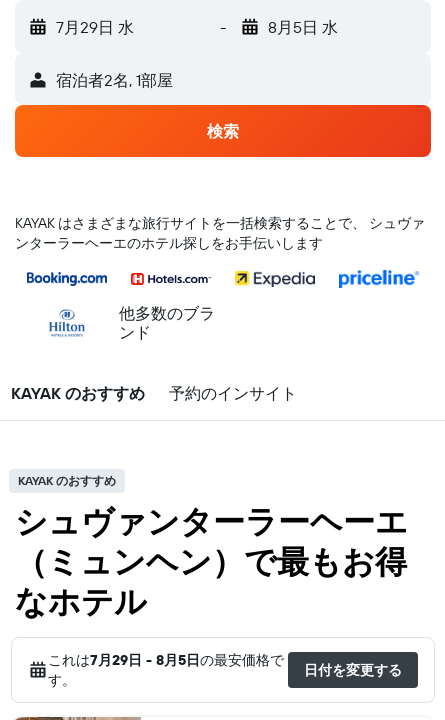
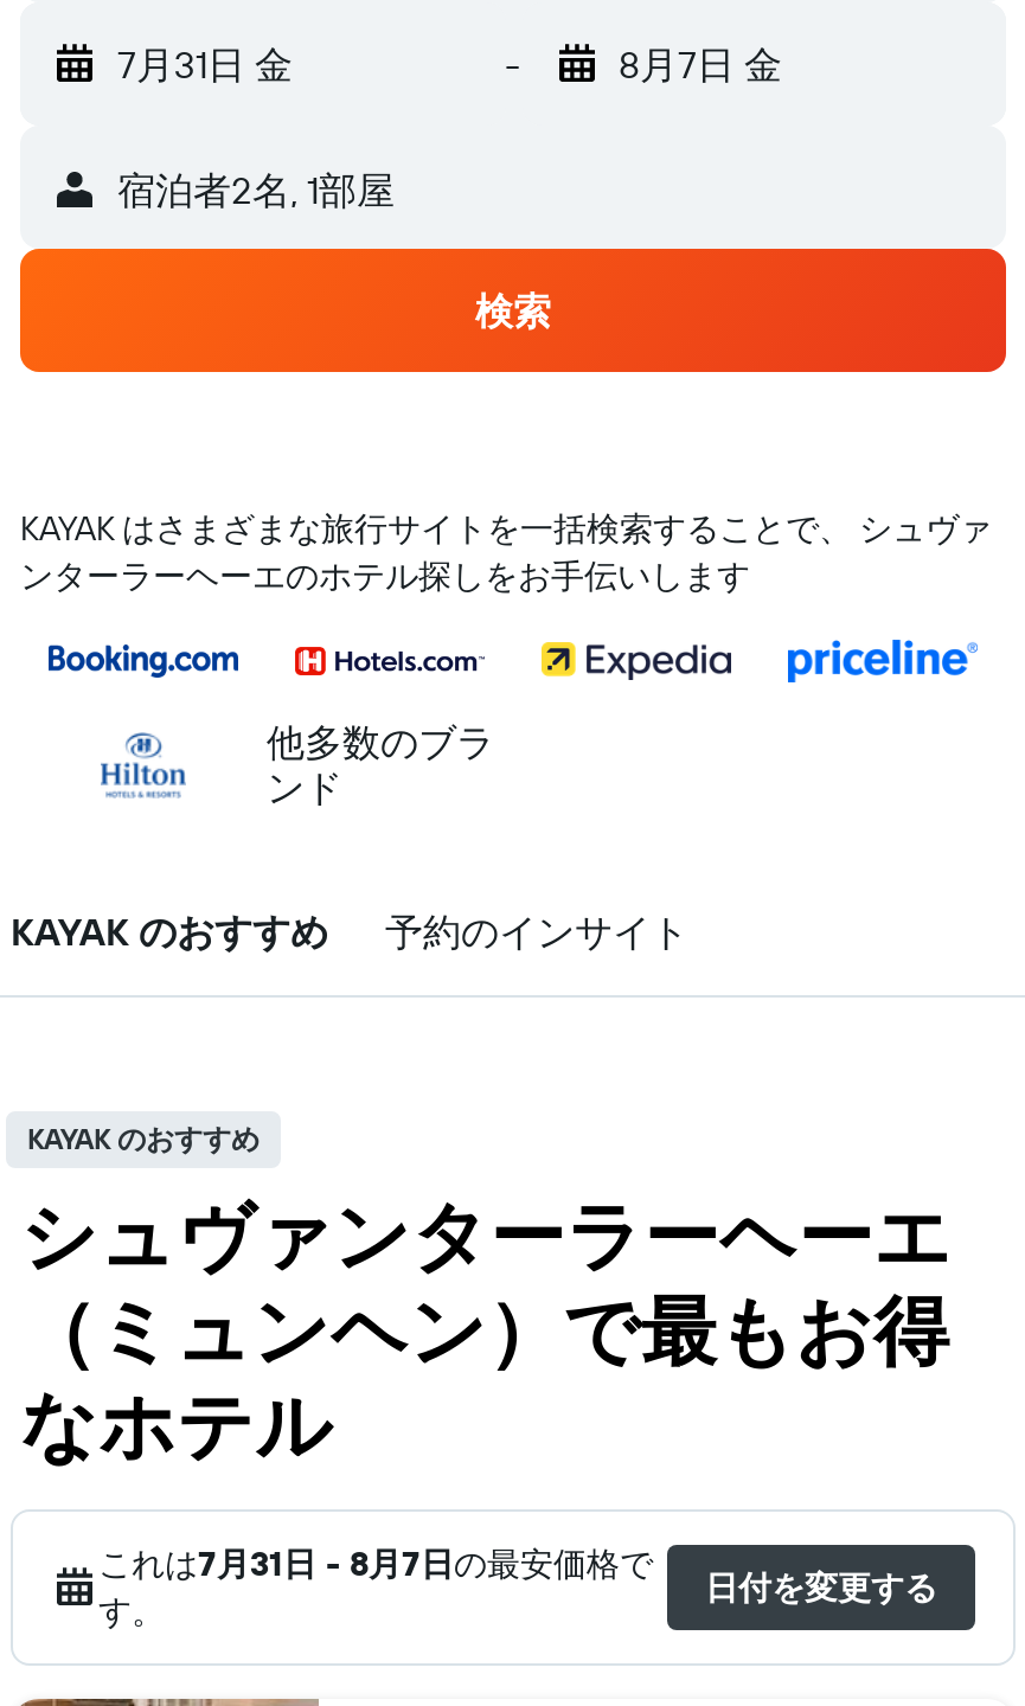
- 7月29日 水
+ 7月31日 金

- 8月5日 水
+ 8月7日 金

- これは7月29日 - 8月5日の最安価格で
+ これは7月31日 - 8月7日の最安価格で
